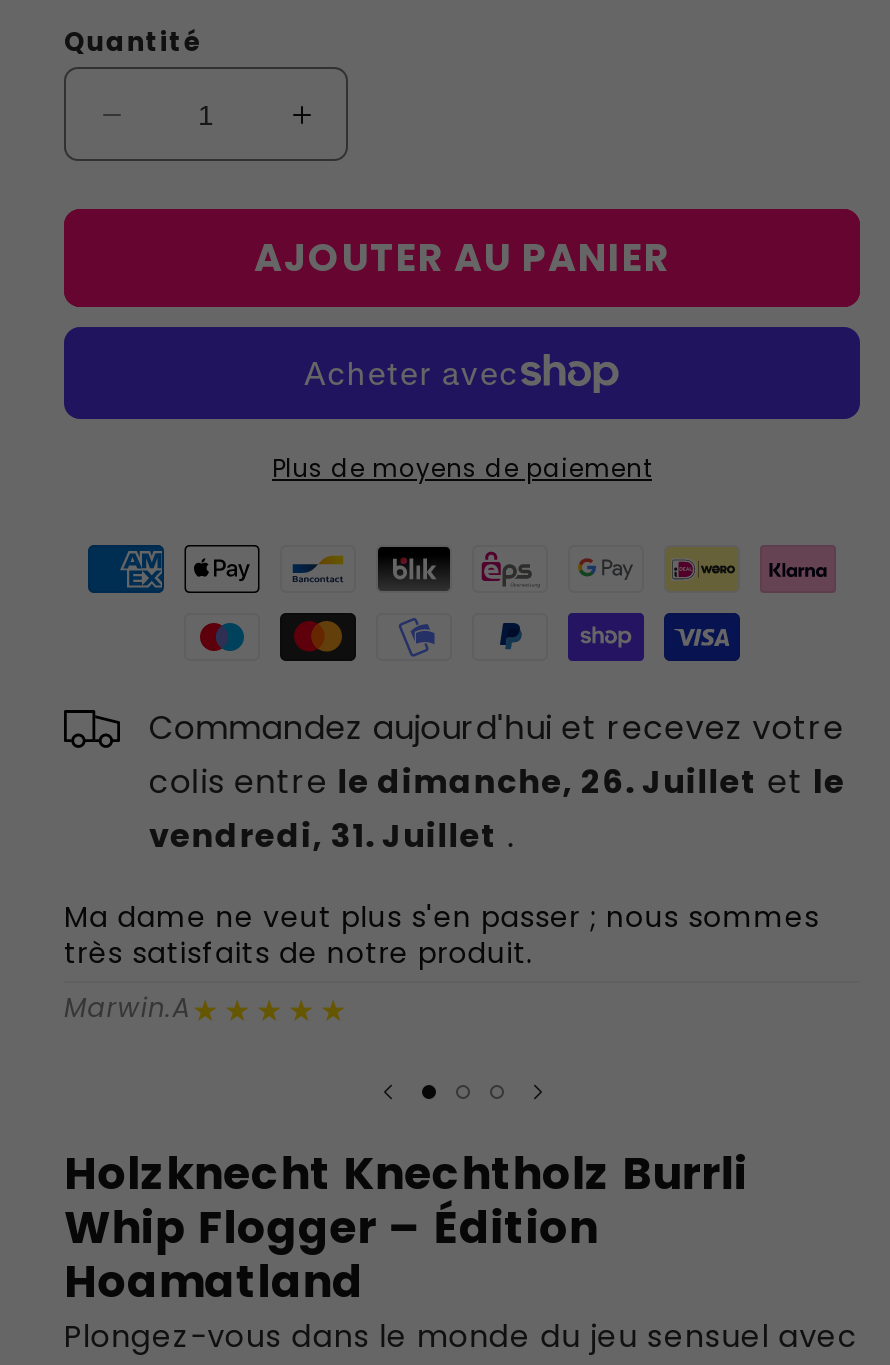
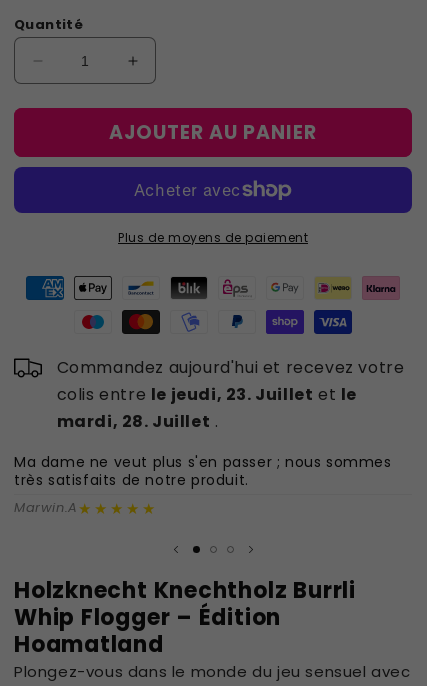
- colis entre le dimanche, 26. Juillet et le
+ colis entre le jeudi, 23. Juillet et le

- vendredi, 31. Juillet.
+ mardi, 28. Juillet.
